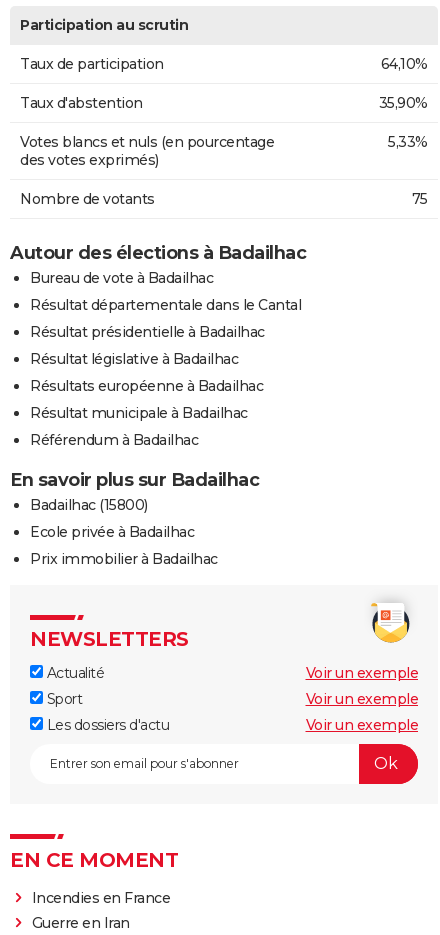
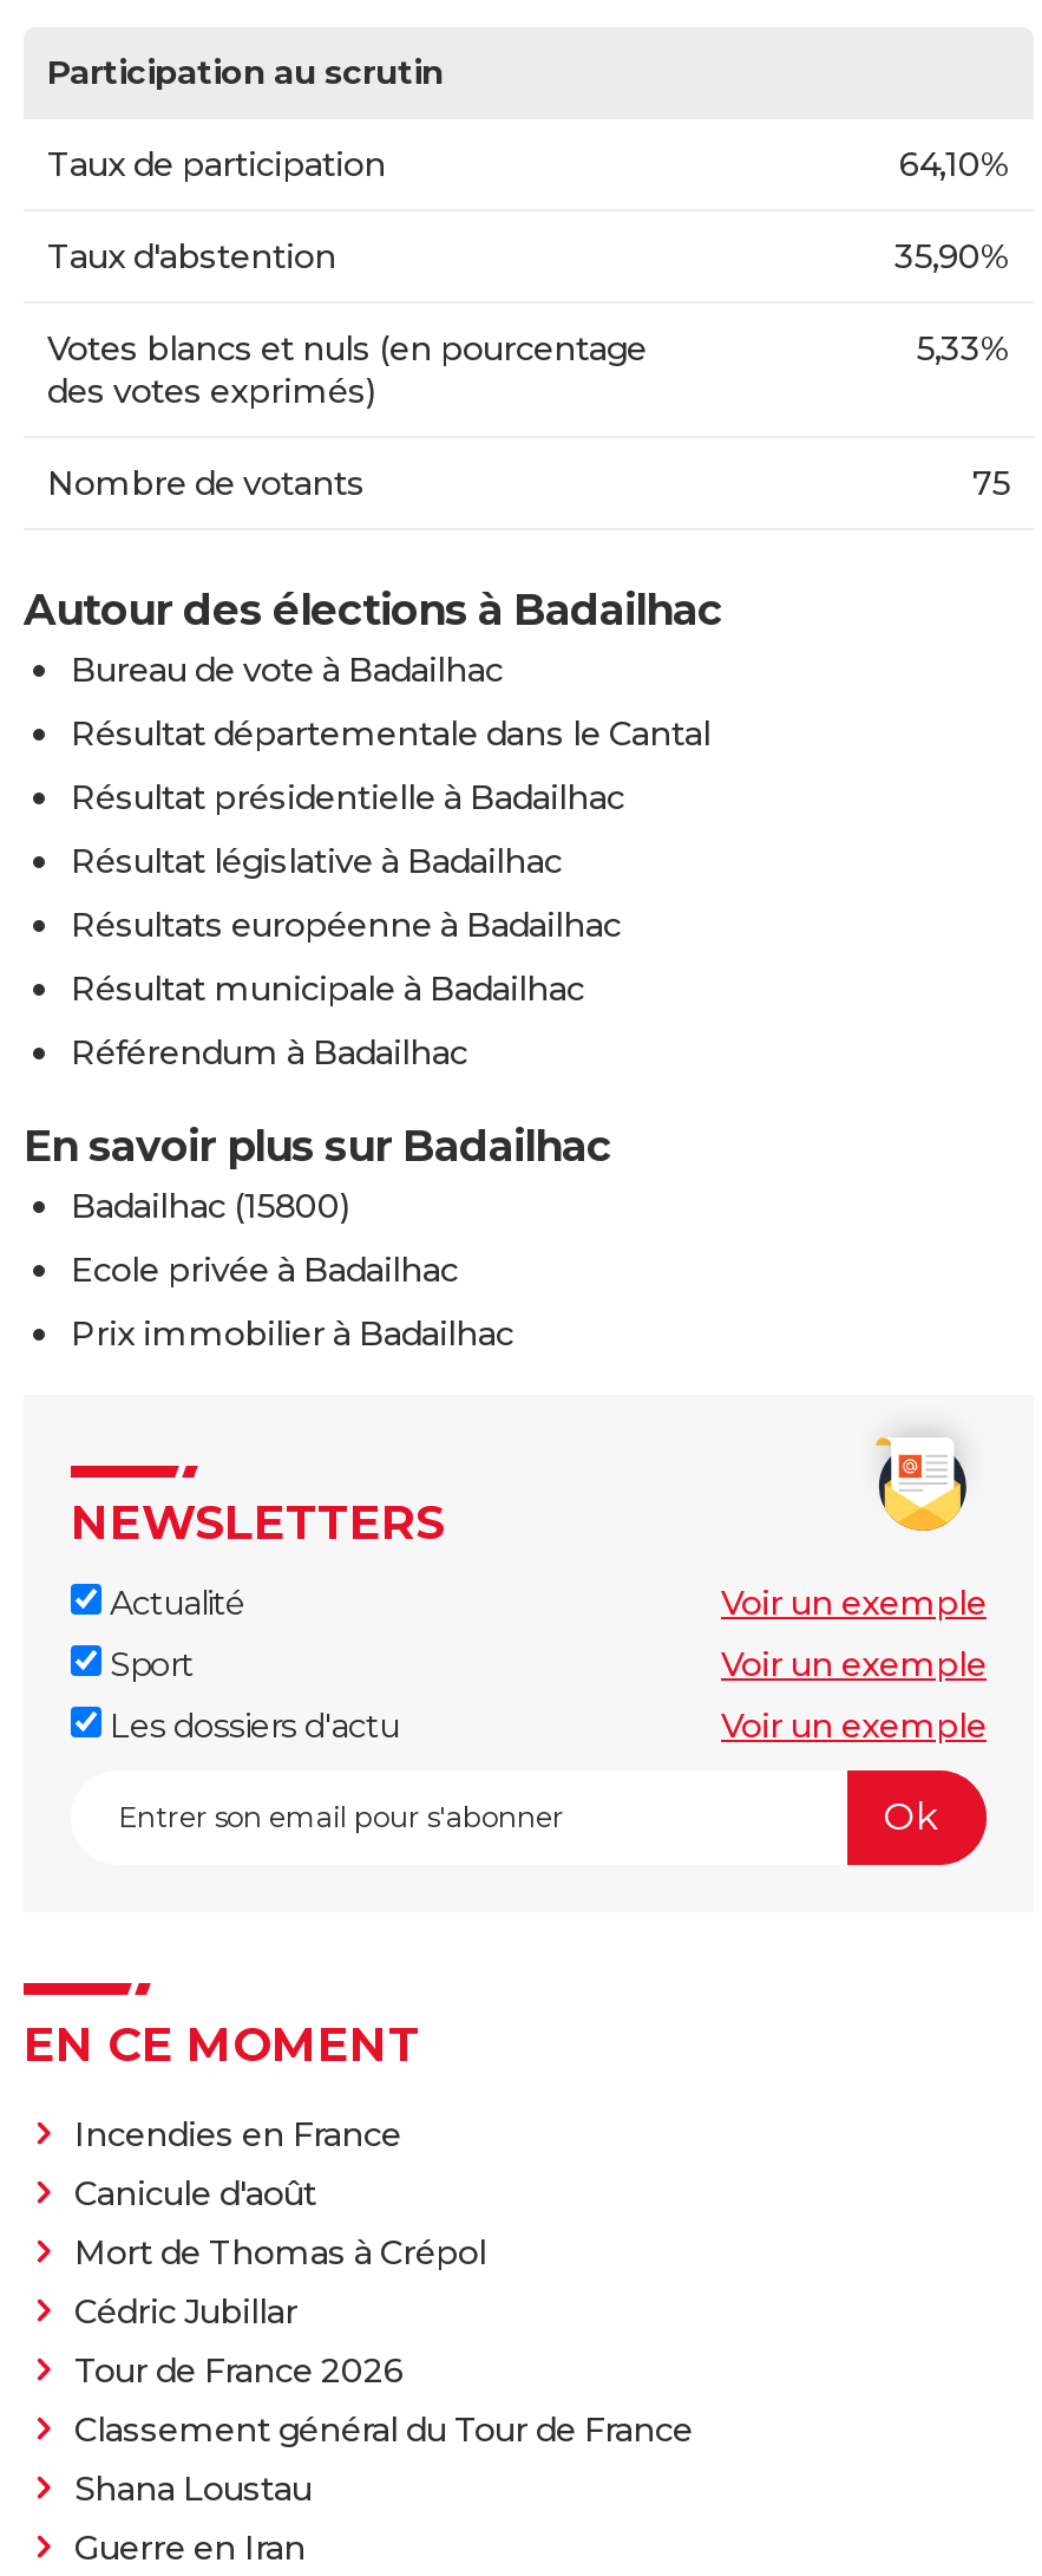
+ Canicule d'août
+ Mort de Thomas à Crépol
+ Cédric Jubillar
+ Tour de France 2026
+ Classement général du Tour de France
+ Shana Loustau
